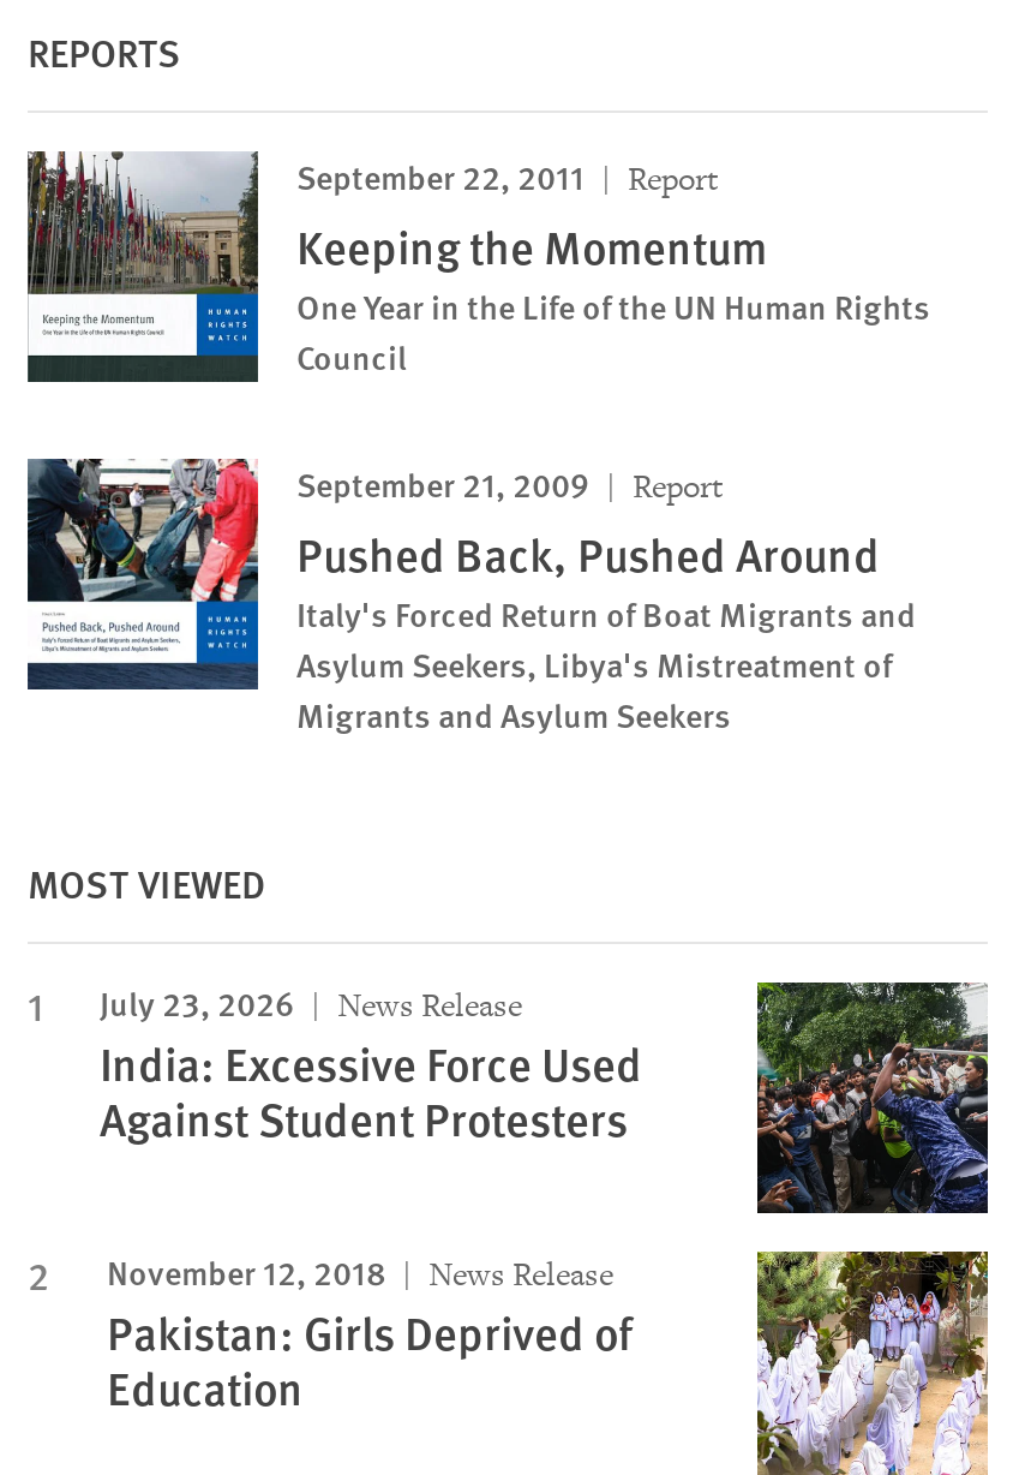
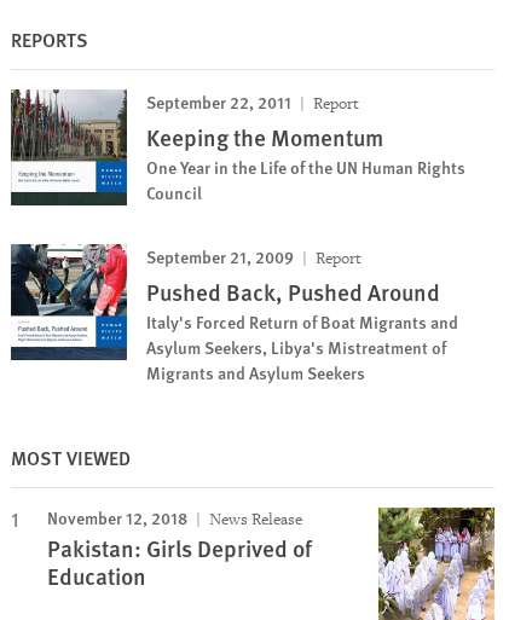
- July 23, 2026
- News Release
- India: Excessive Force Used
- Against Student Protesters

- [image]
